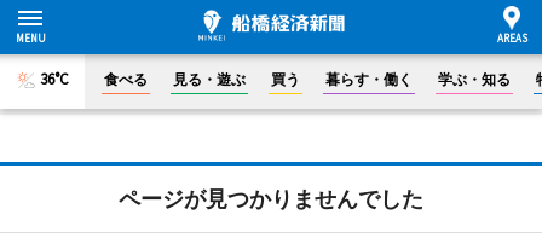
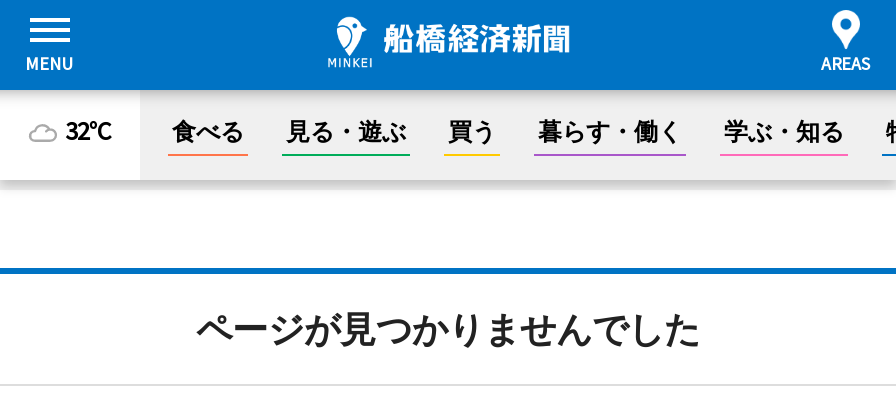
- 36°C
+ 32°C
